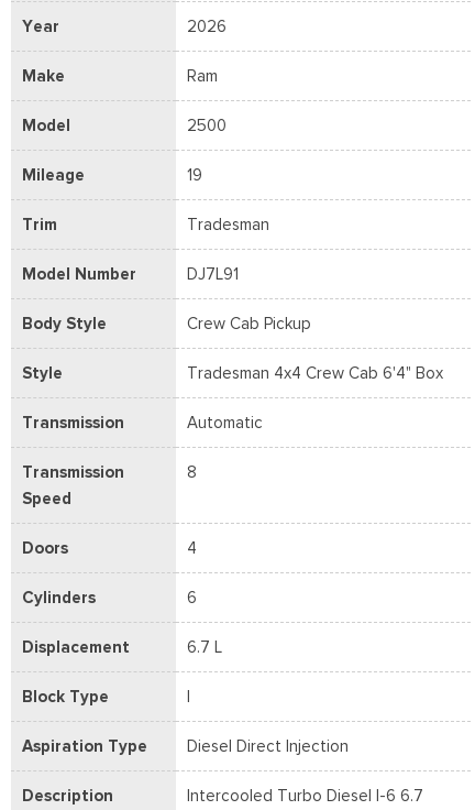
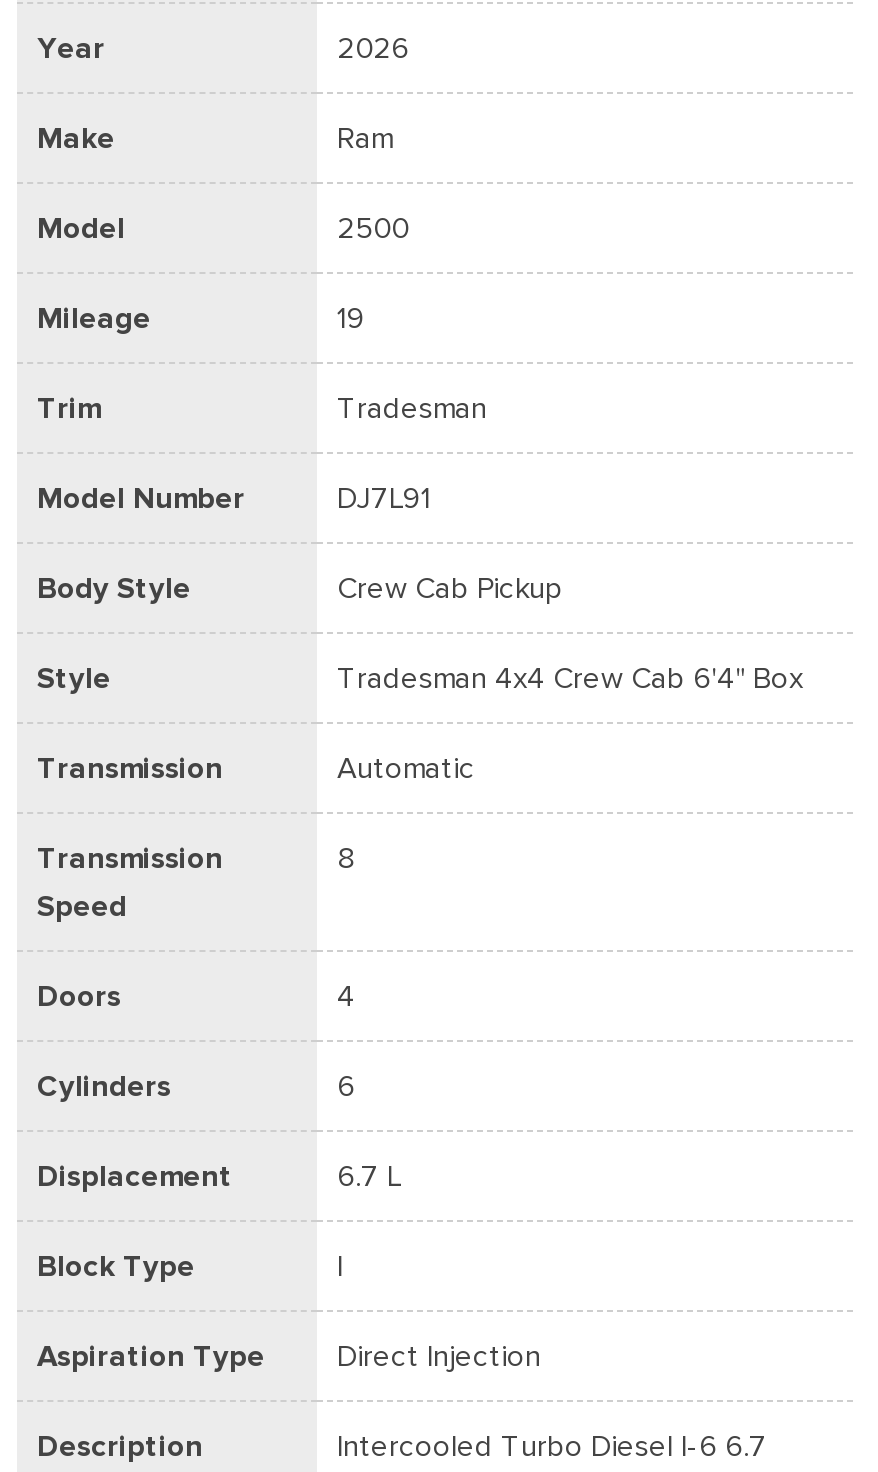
- Diesel Direct Injection
+ Direct Injection
